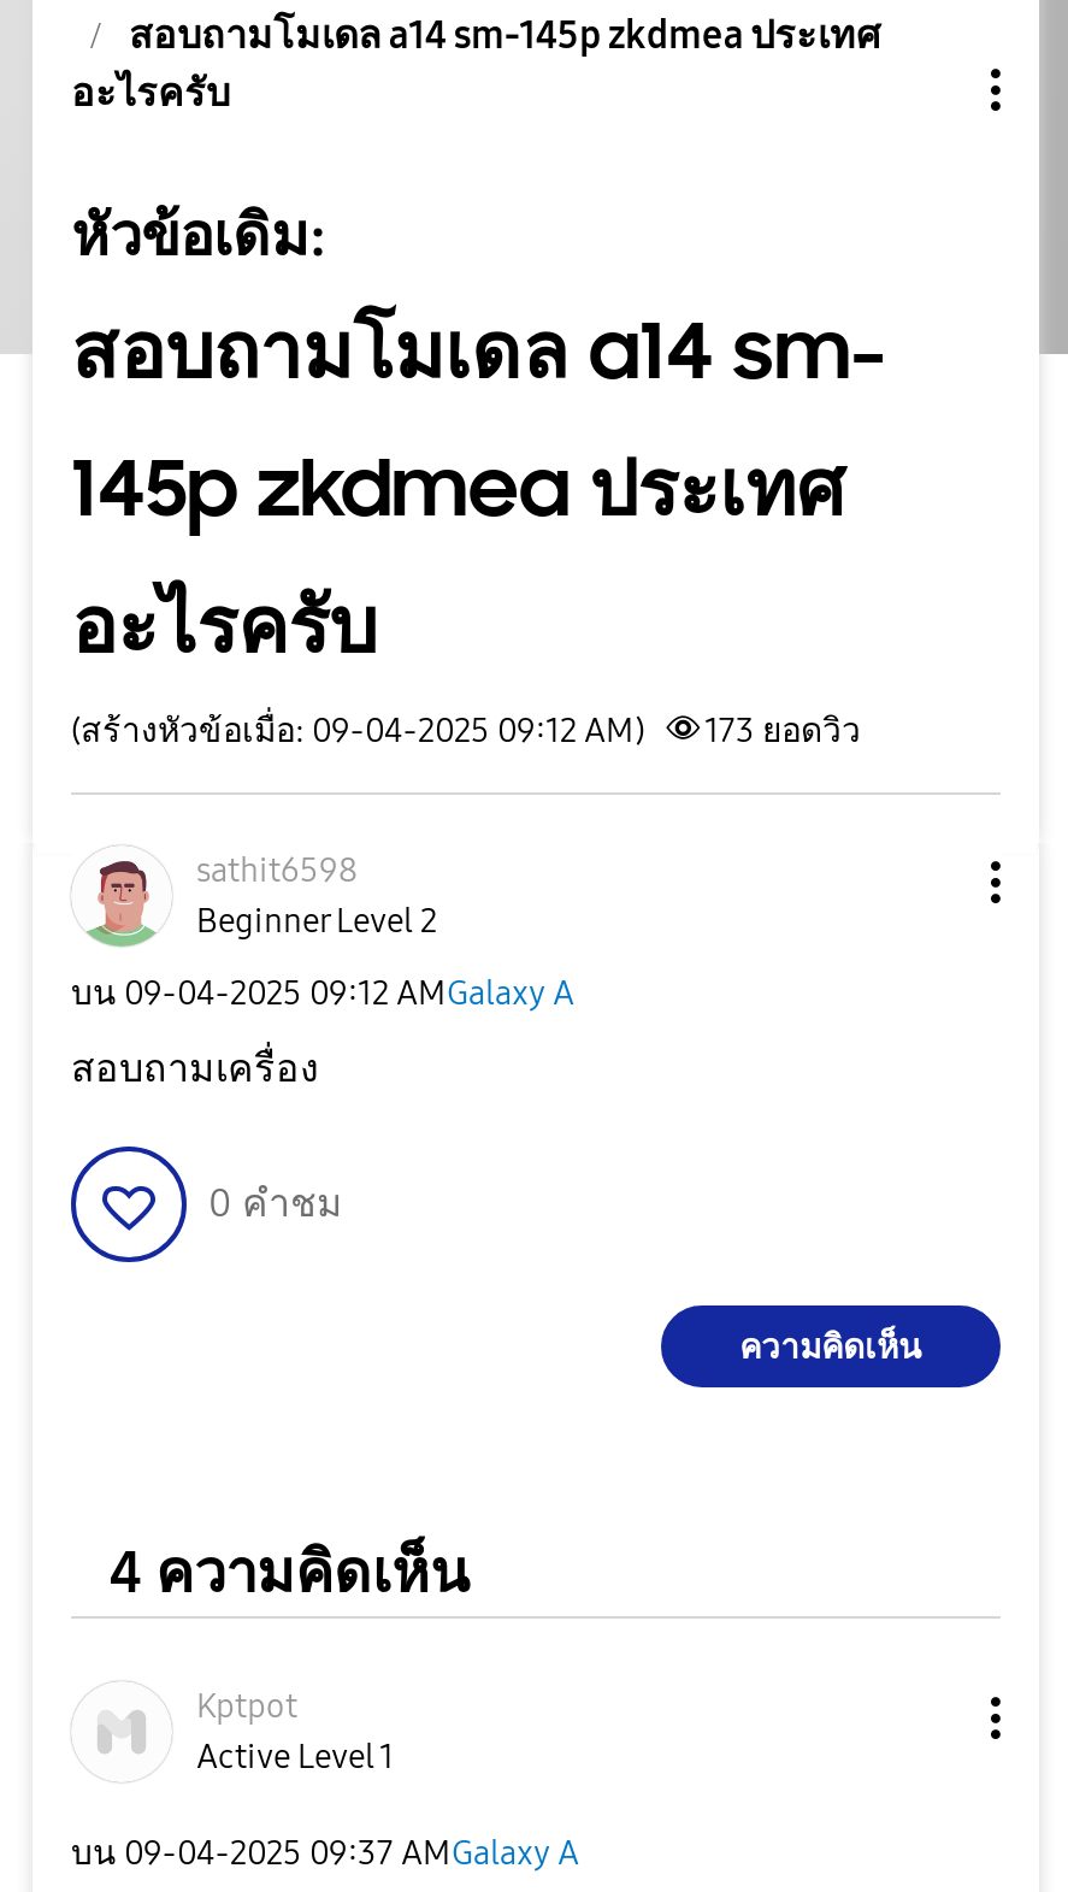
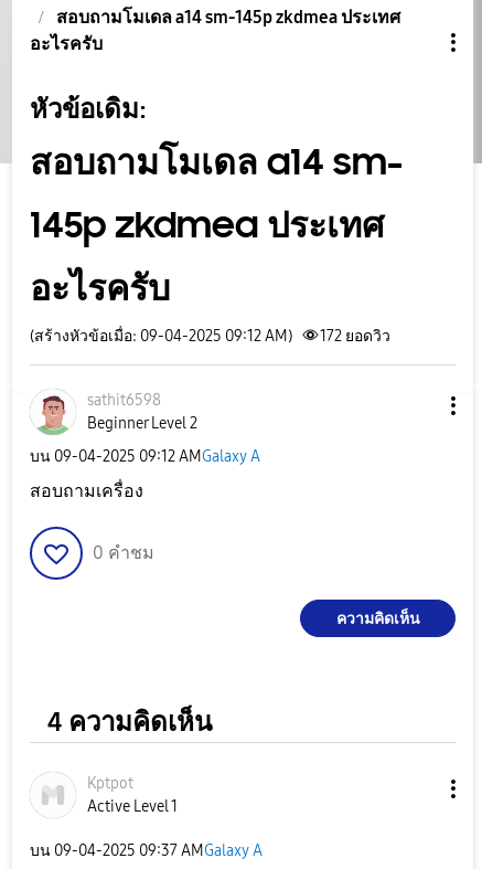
- (สร้างหัวข้อเมื่อ: 09-04-2025 09:12 AM) 173 ยอดวิว
+ (สร้างหัวข้อเมื่อ: 09-04-2025 09:12 AM) 172 ยอดวิว
